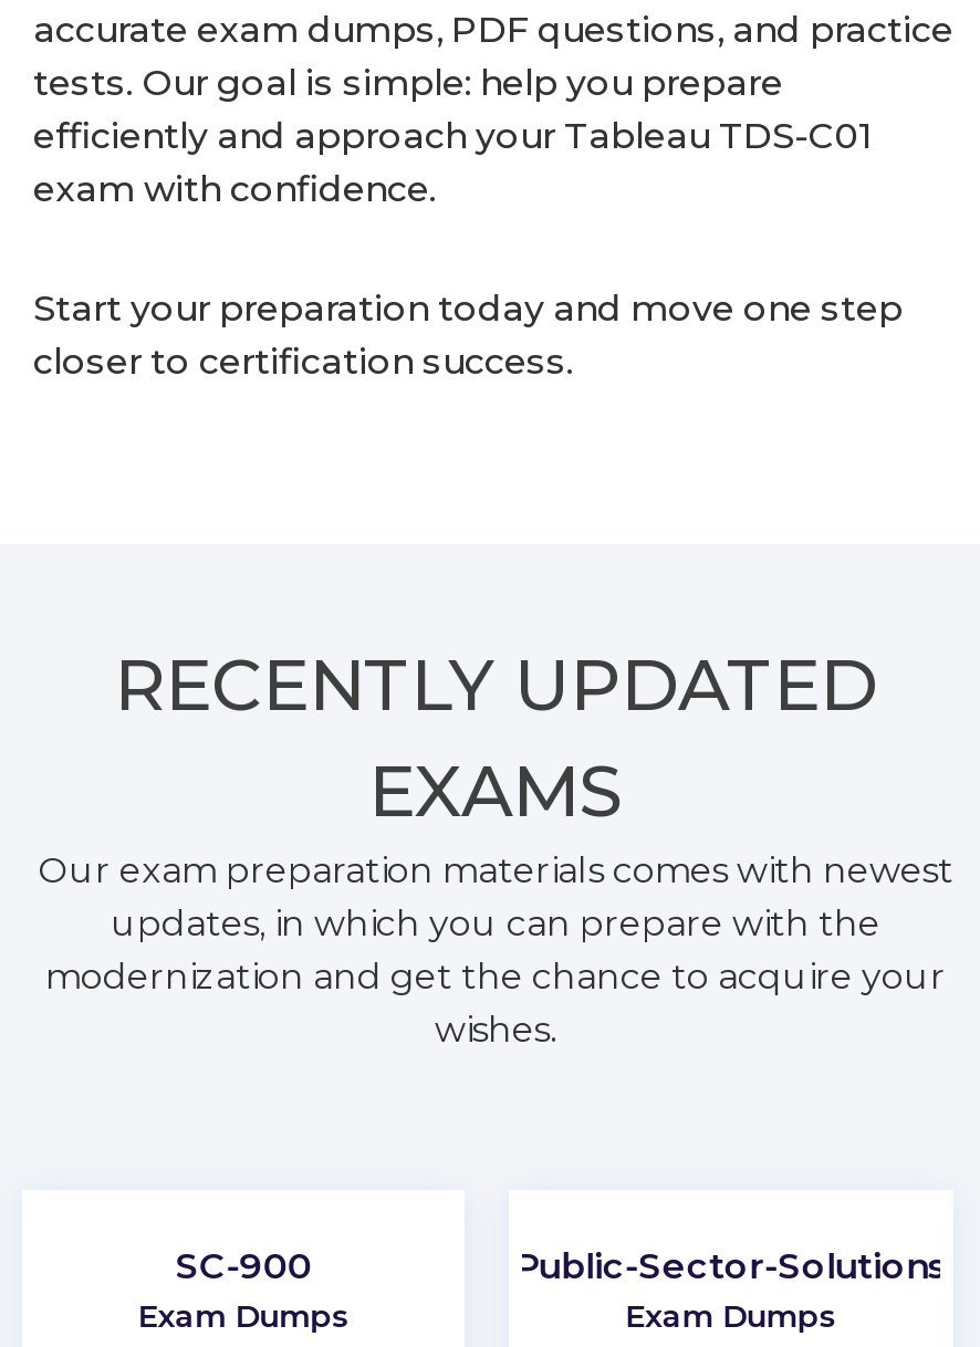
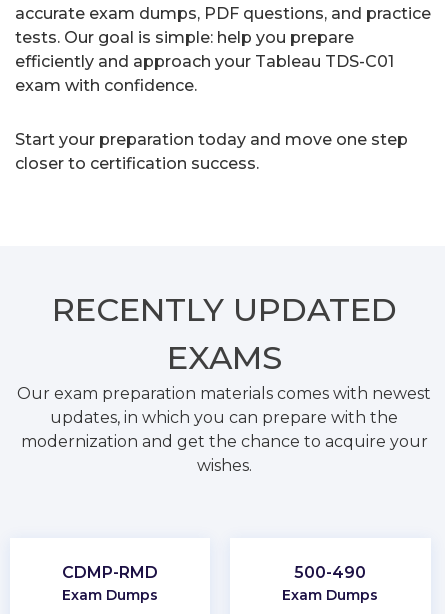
- SC-900
+ CDMP-RMD

- Public-Sector-Solutions
+ 500-490
